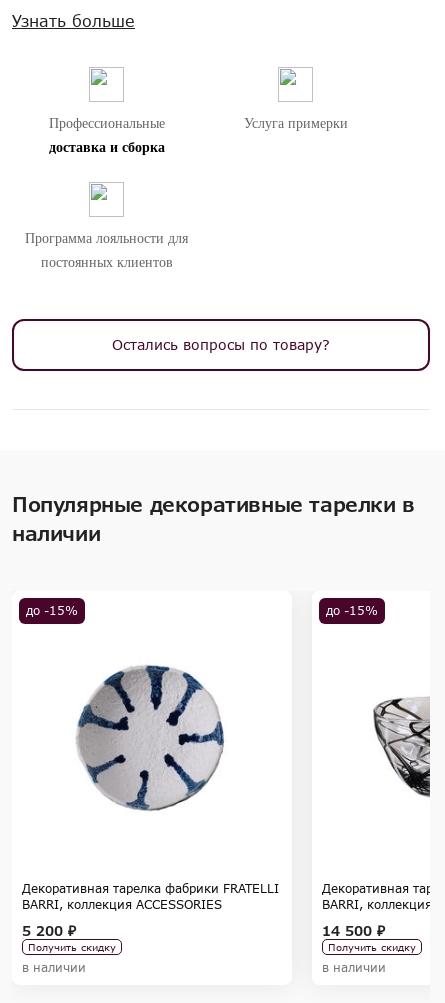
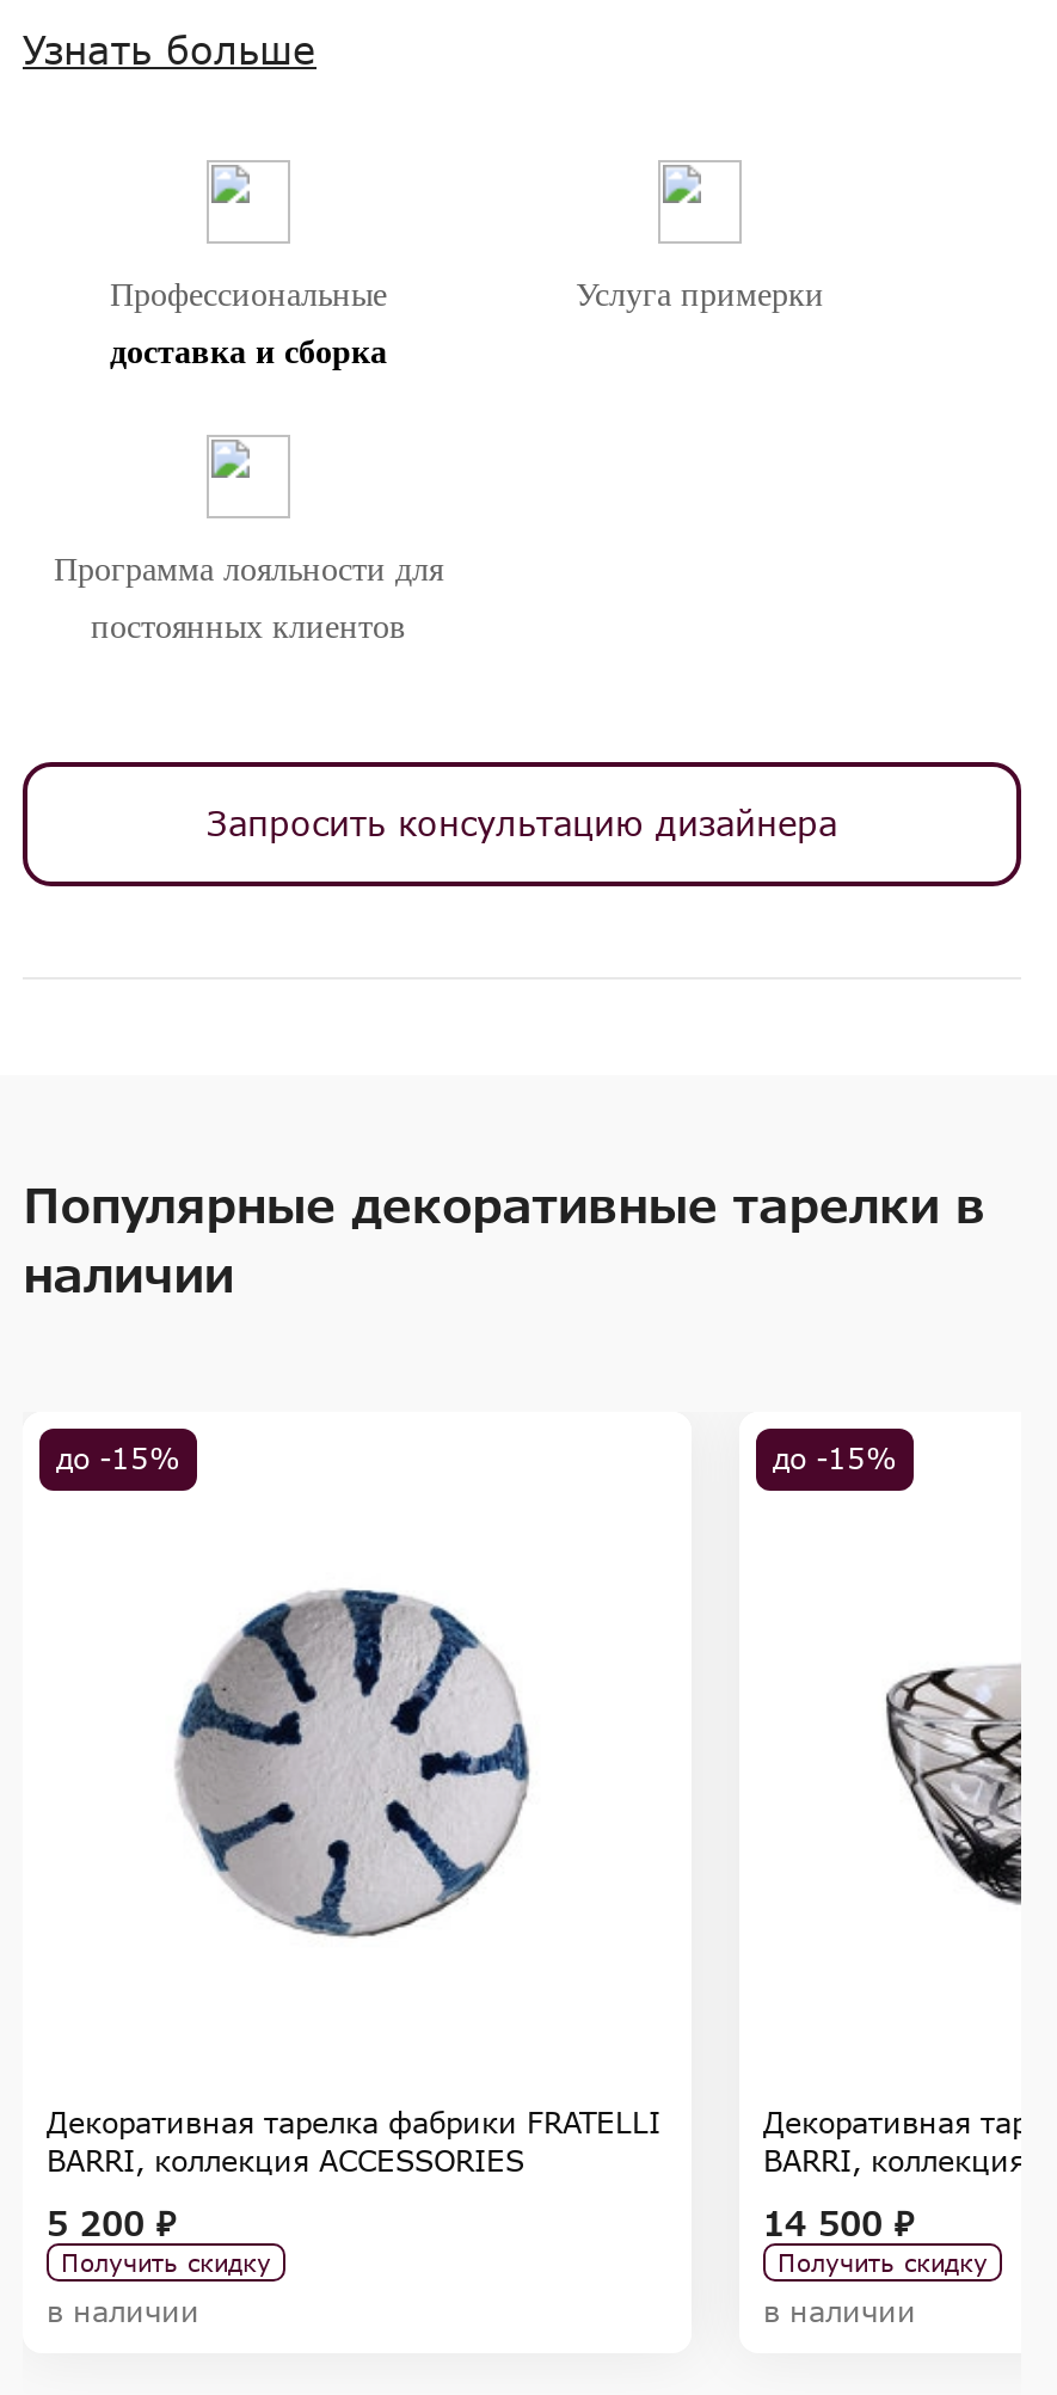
- Остались вопросы по товару?
+ Запросить консультацию дизайнера
